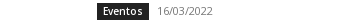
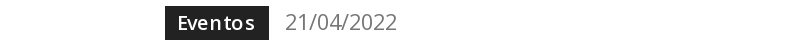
- Eventos 16/03/2022
+ Eventos 21/04/2022
